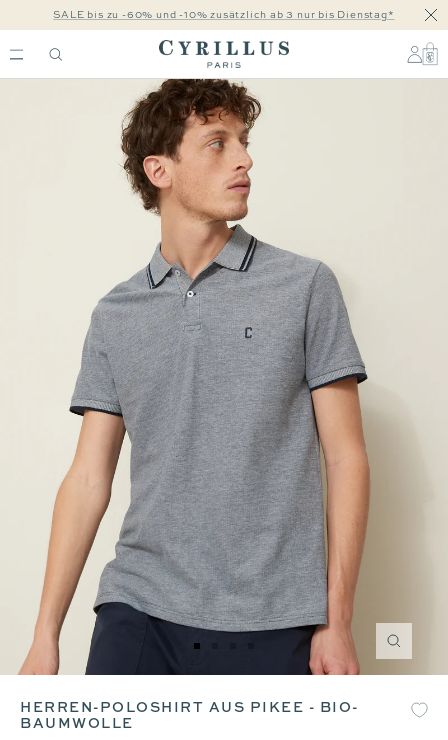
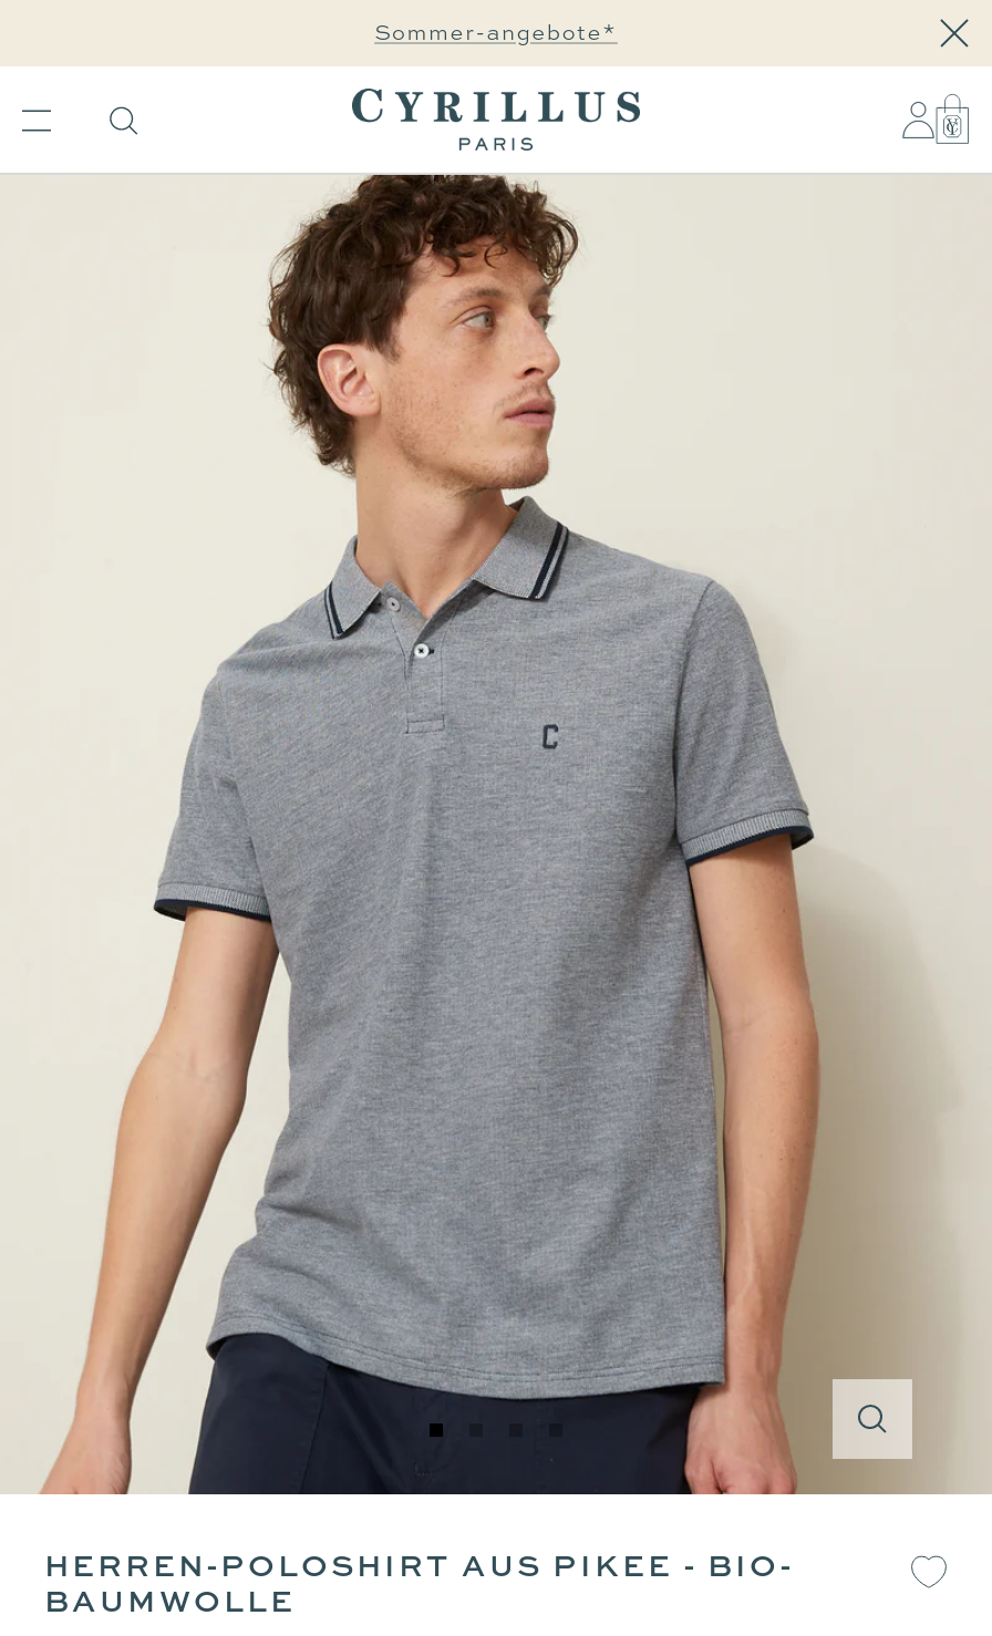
- SALE bis zu -60% und -10% zusätzlich ab 3 nur bis Dienstag*
+ Sommer-angebote*
